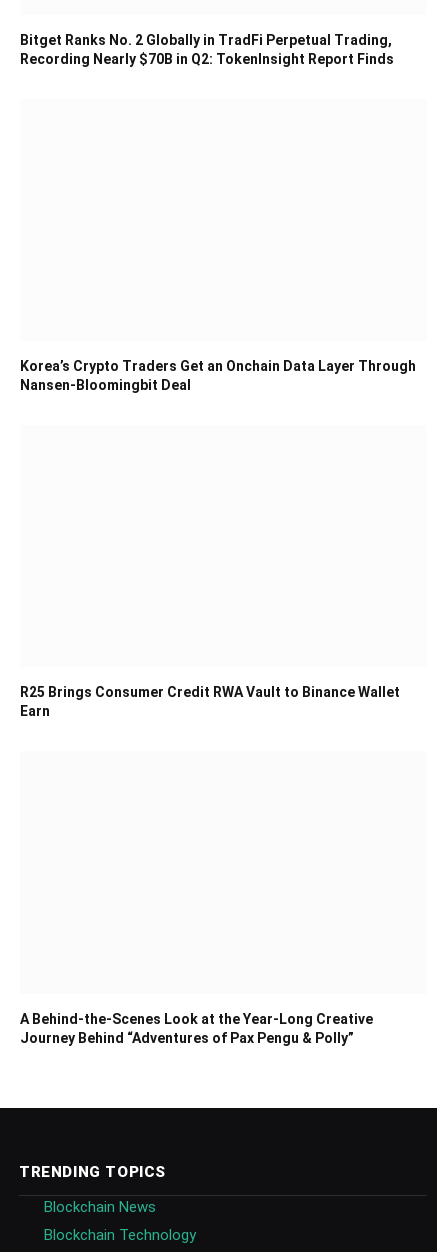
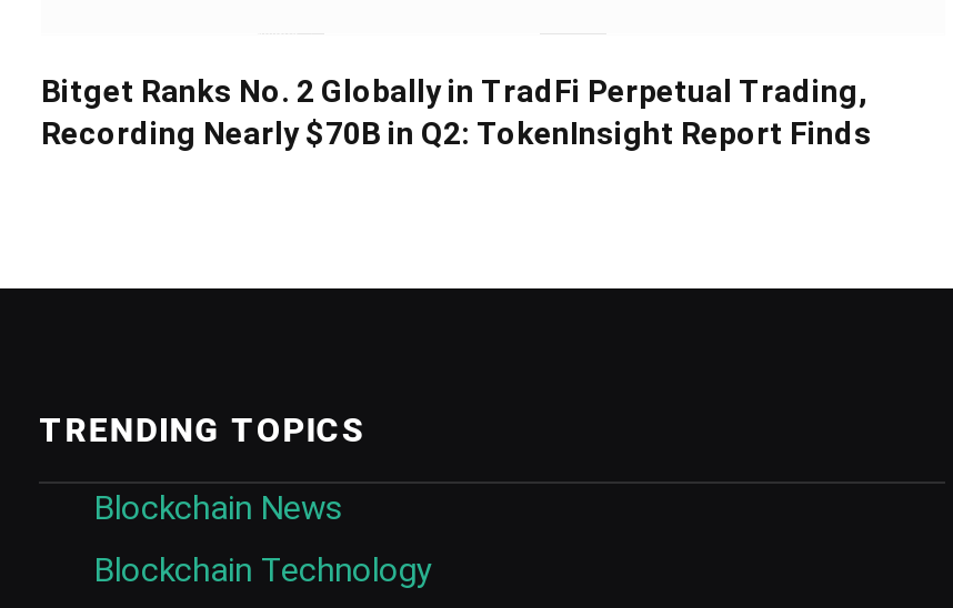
- Korea’s Crypto Traders Get an Onchain Data Layer Through
- Nansen-Bloomingbit Deal

- R25 Brings Consumer Credit RWA Vault to Binance Wallet
- Earn

- A Behind-the-Scenes Look at the Year-Long Creative
- Journey Behind “Adventures of Pax Pengu & Polly”
